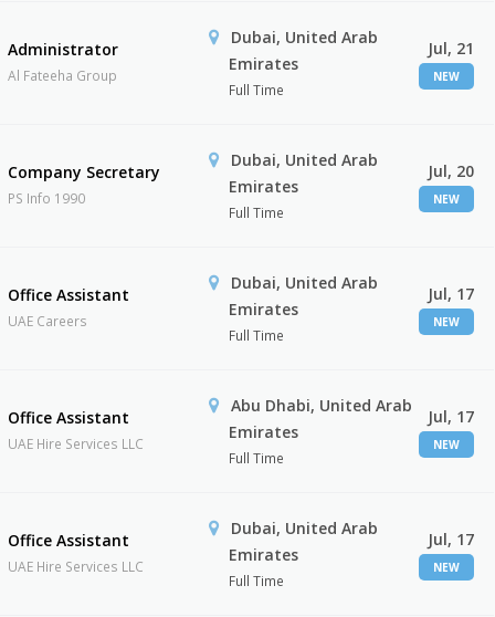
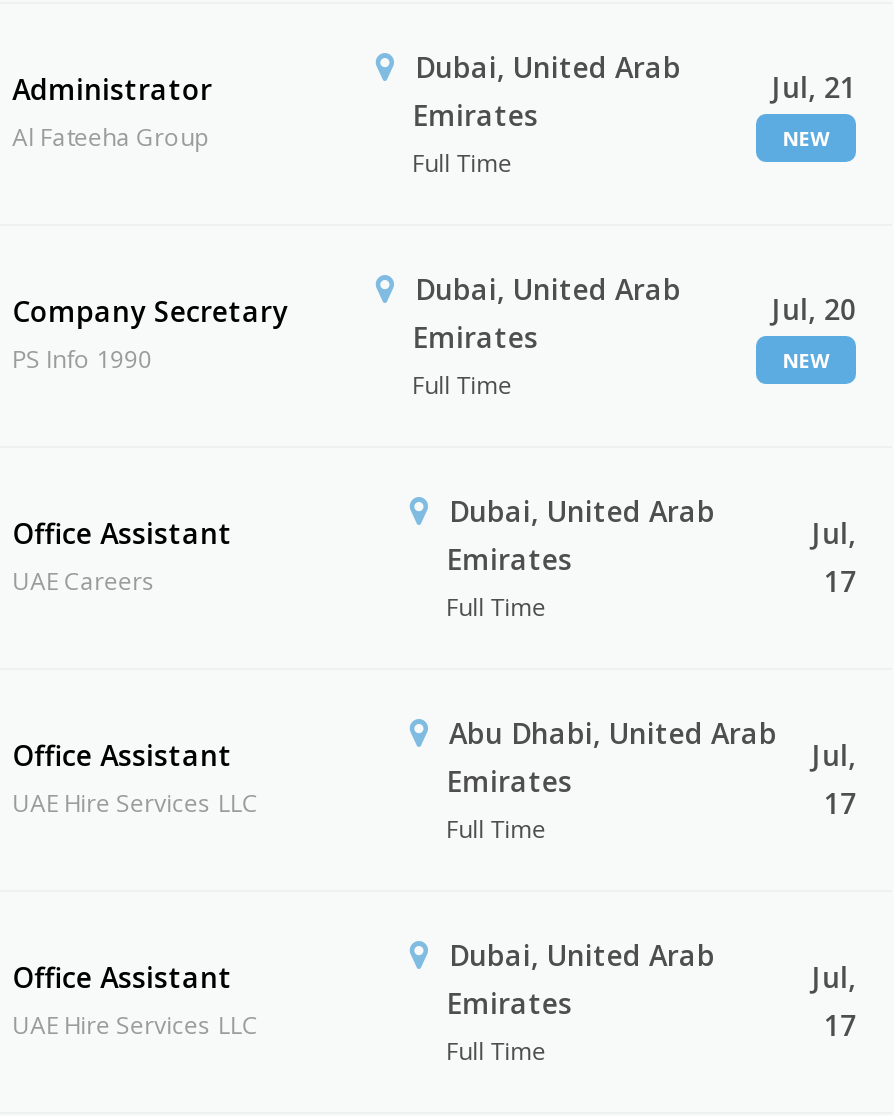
- Jul, 17
- NEW
+ Jul,
+ 17

- Jul, 17
- NEW
+ Jul,
+ 17

- Jul, 17
- NEW
+ Jul,
+ 17
